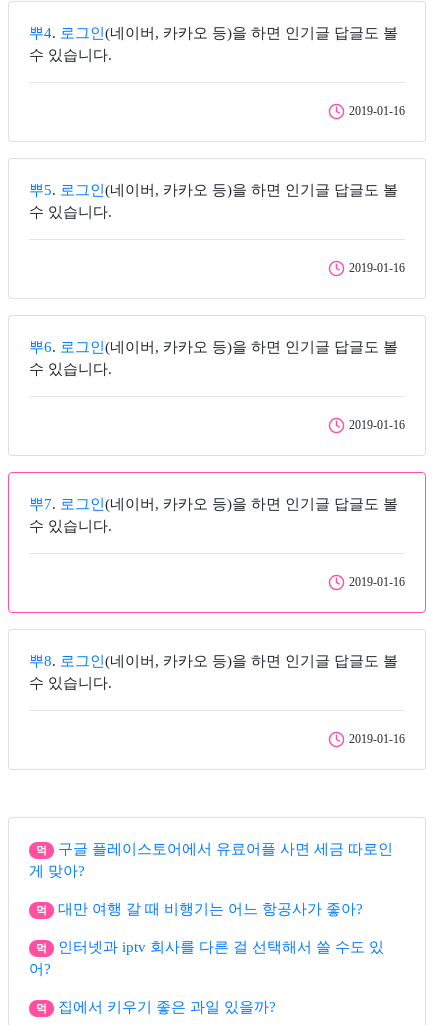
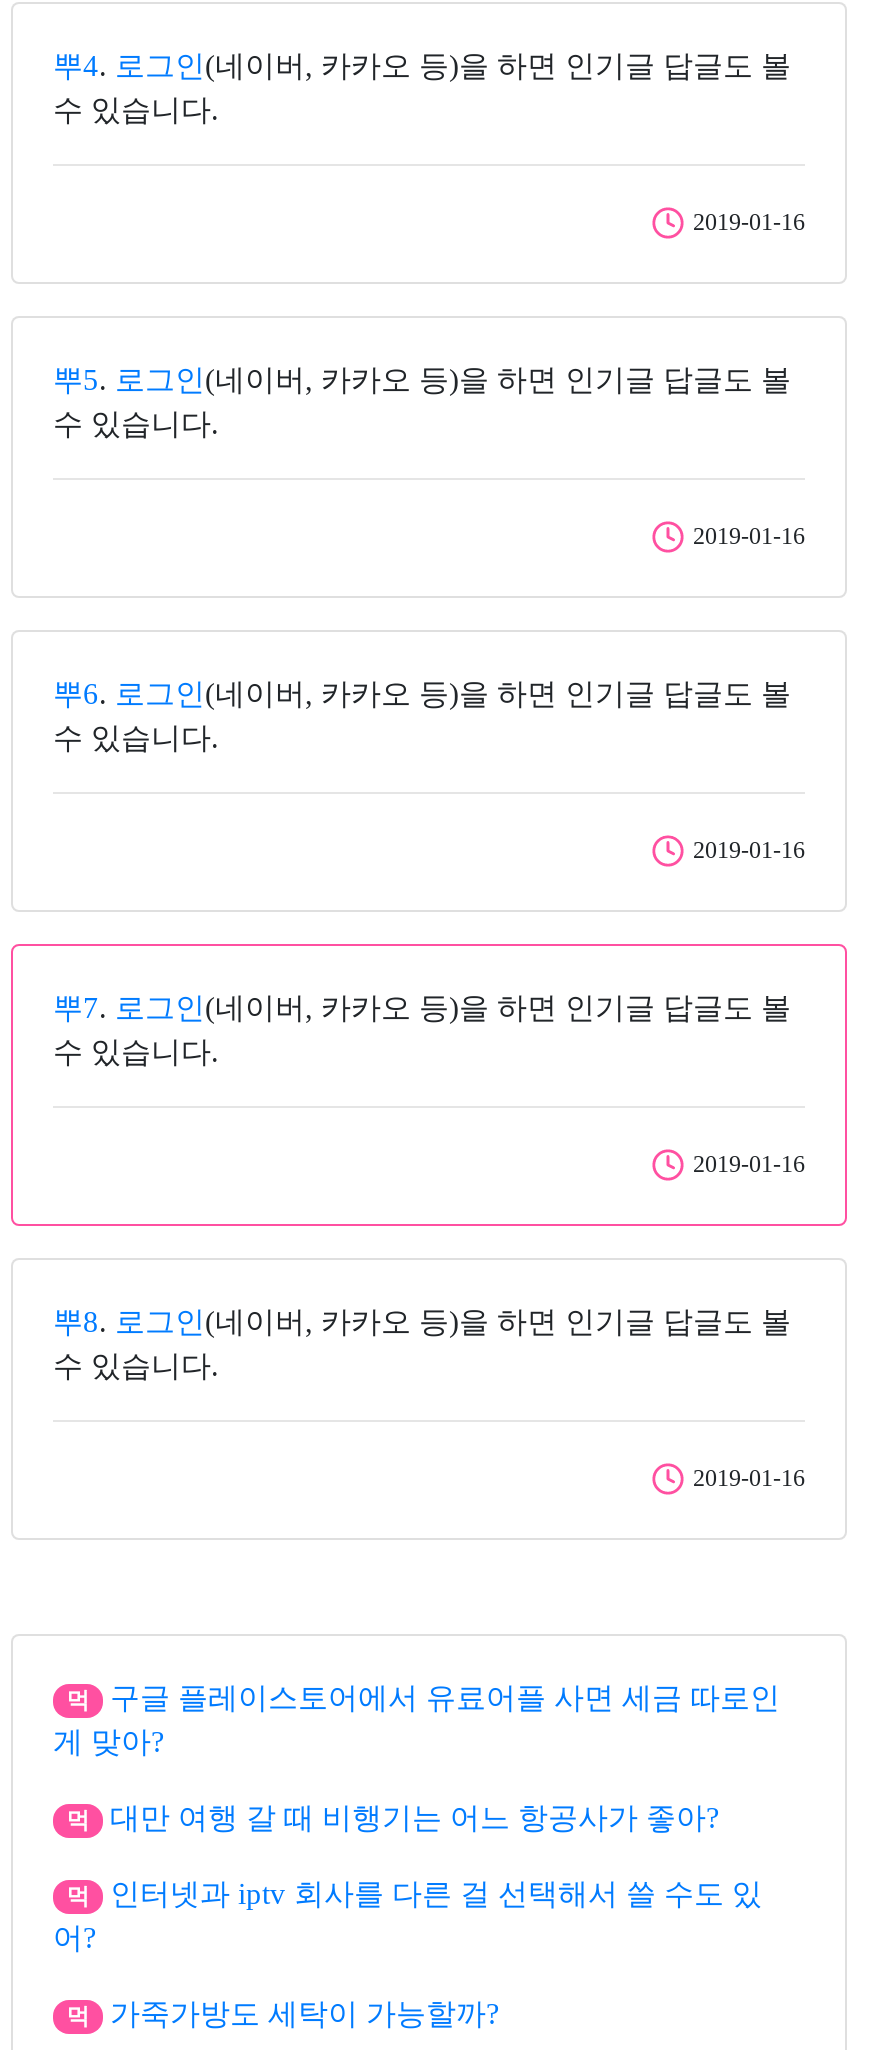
- 집에서 키우기 좋은 과일 있을까?
+ 가죽가방도 세탁이 가능할까?
